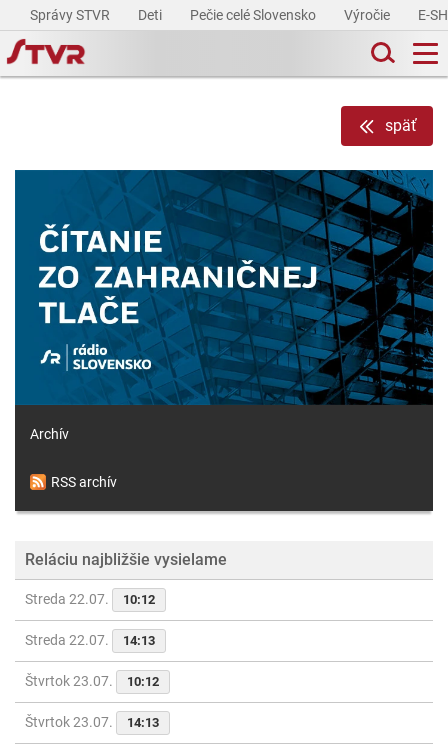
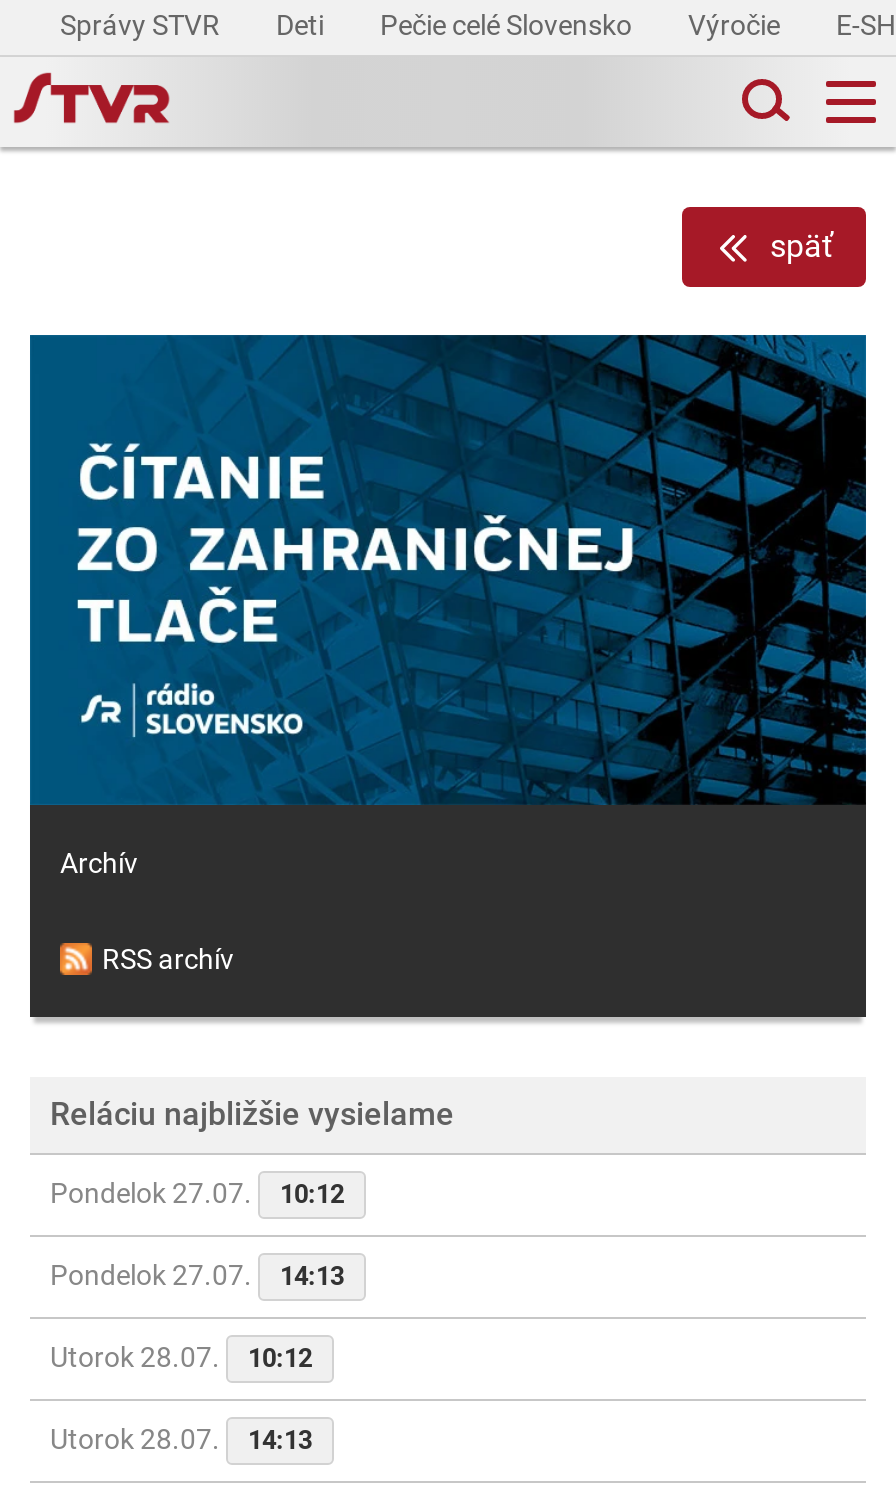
- Streda 22.07. 10:12
+ Pondelok 27.07. 10:12

- Streda 22.07. 14:13
+ Pondelok 27.07. 14:13

- Štvrtok 23.07. 10:12
+ Utorok 28.07. 10:12

- Štvrtok 23.07. 14:13
+ Utorok 28.07. 14:13
